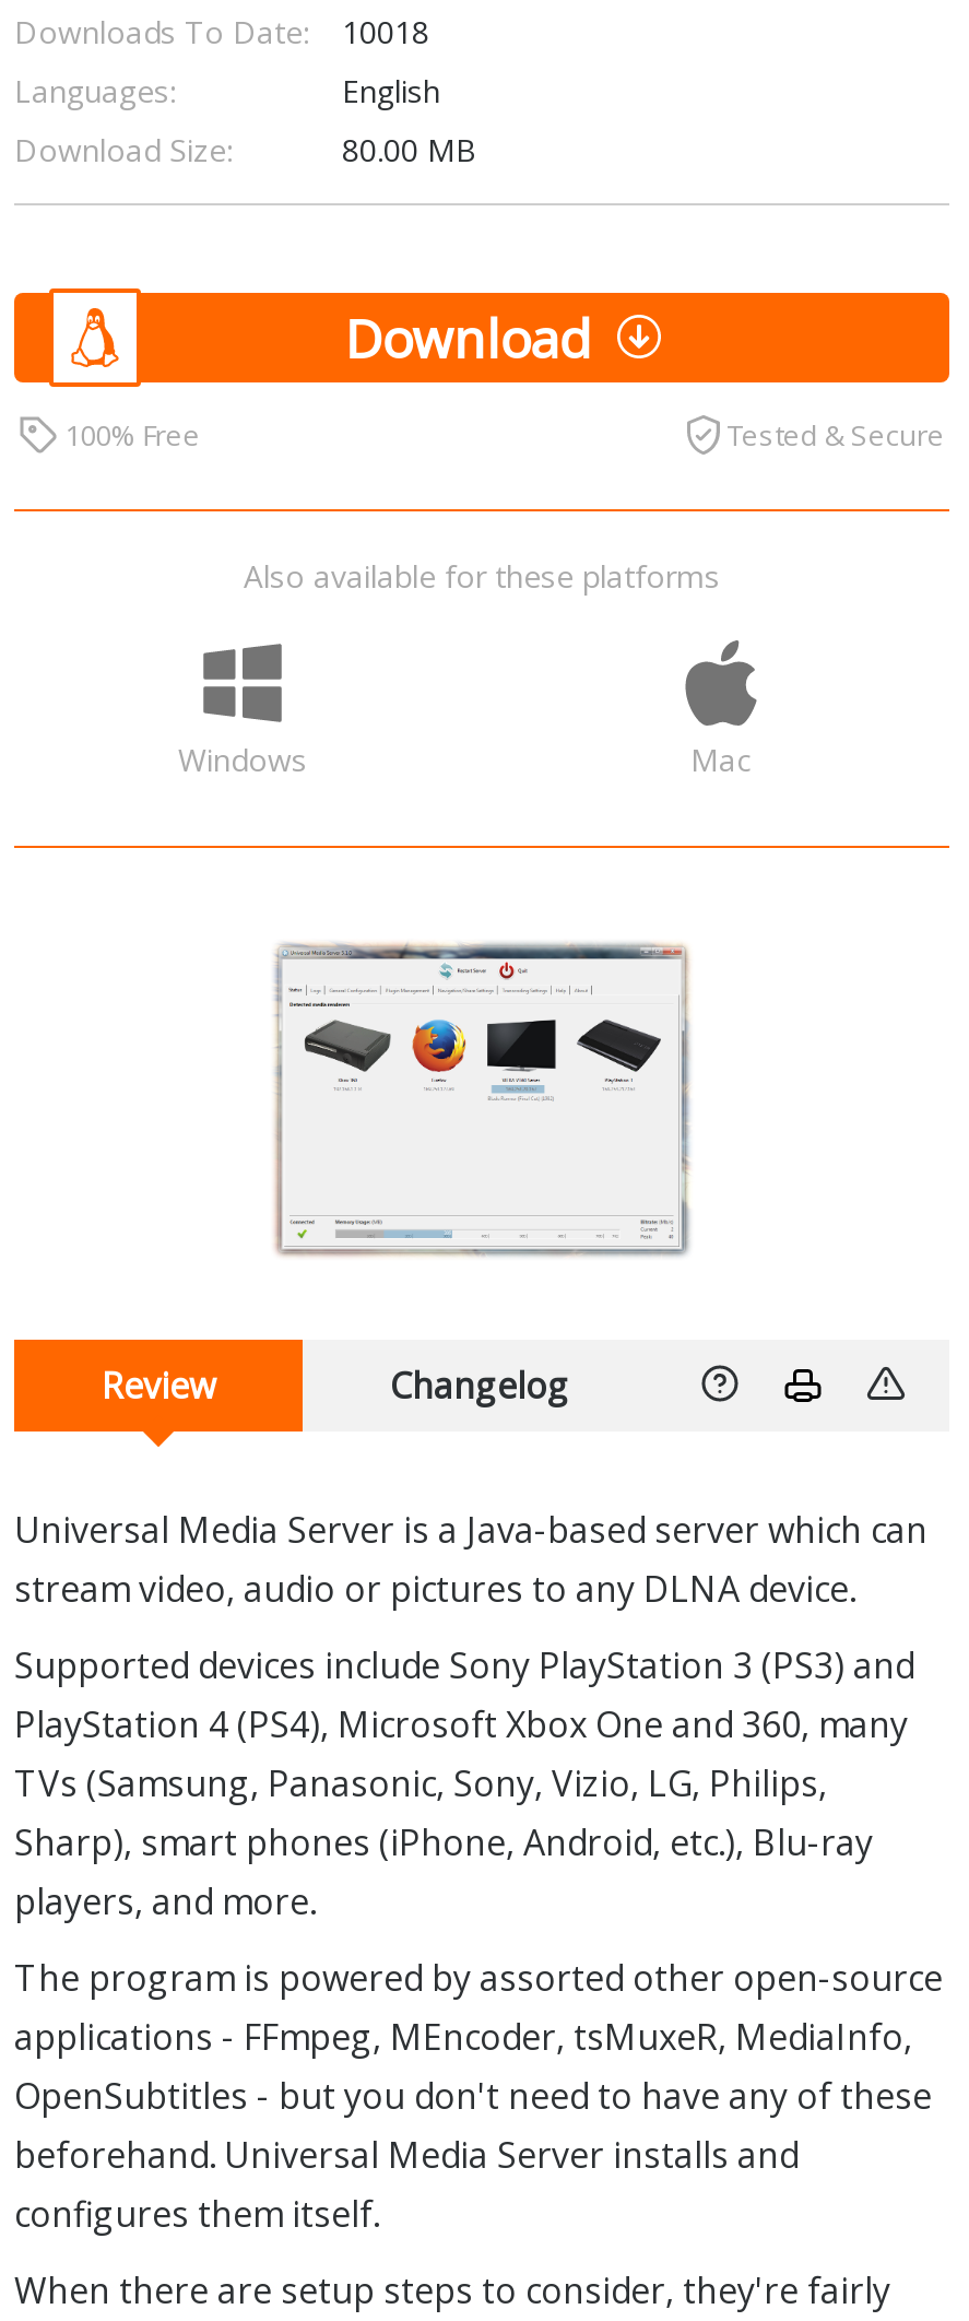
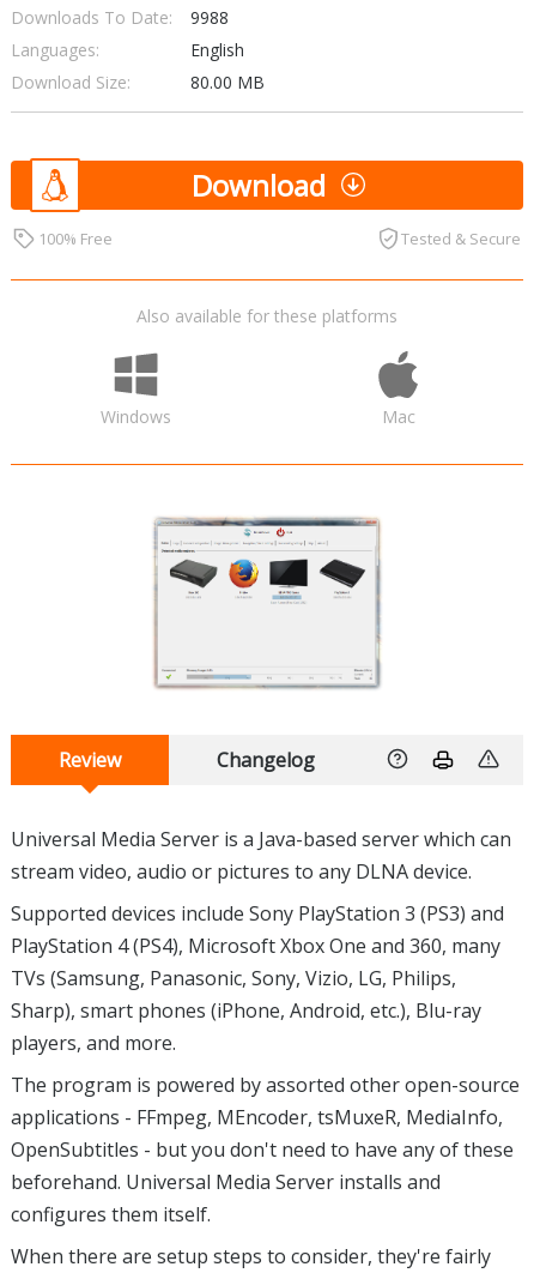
- Downloads To Date: 10018
+ Downloads To Date: 9988
